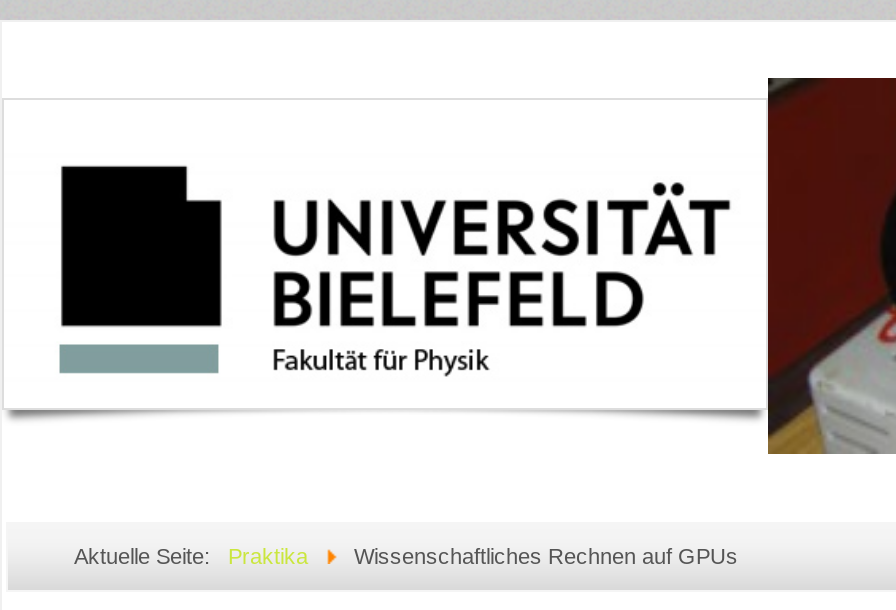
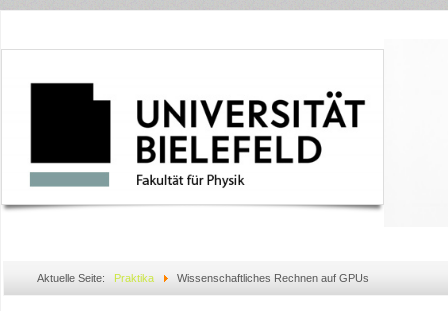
- [image]
